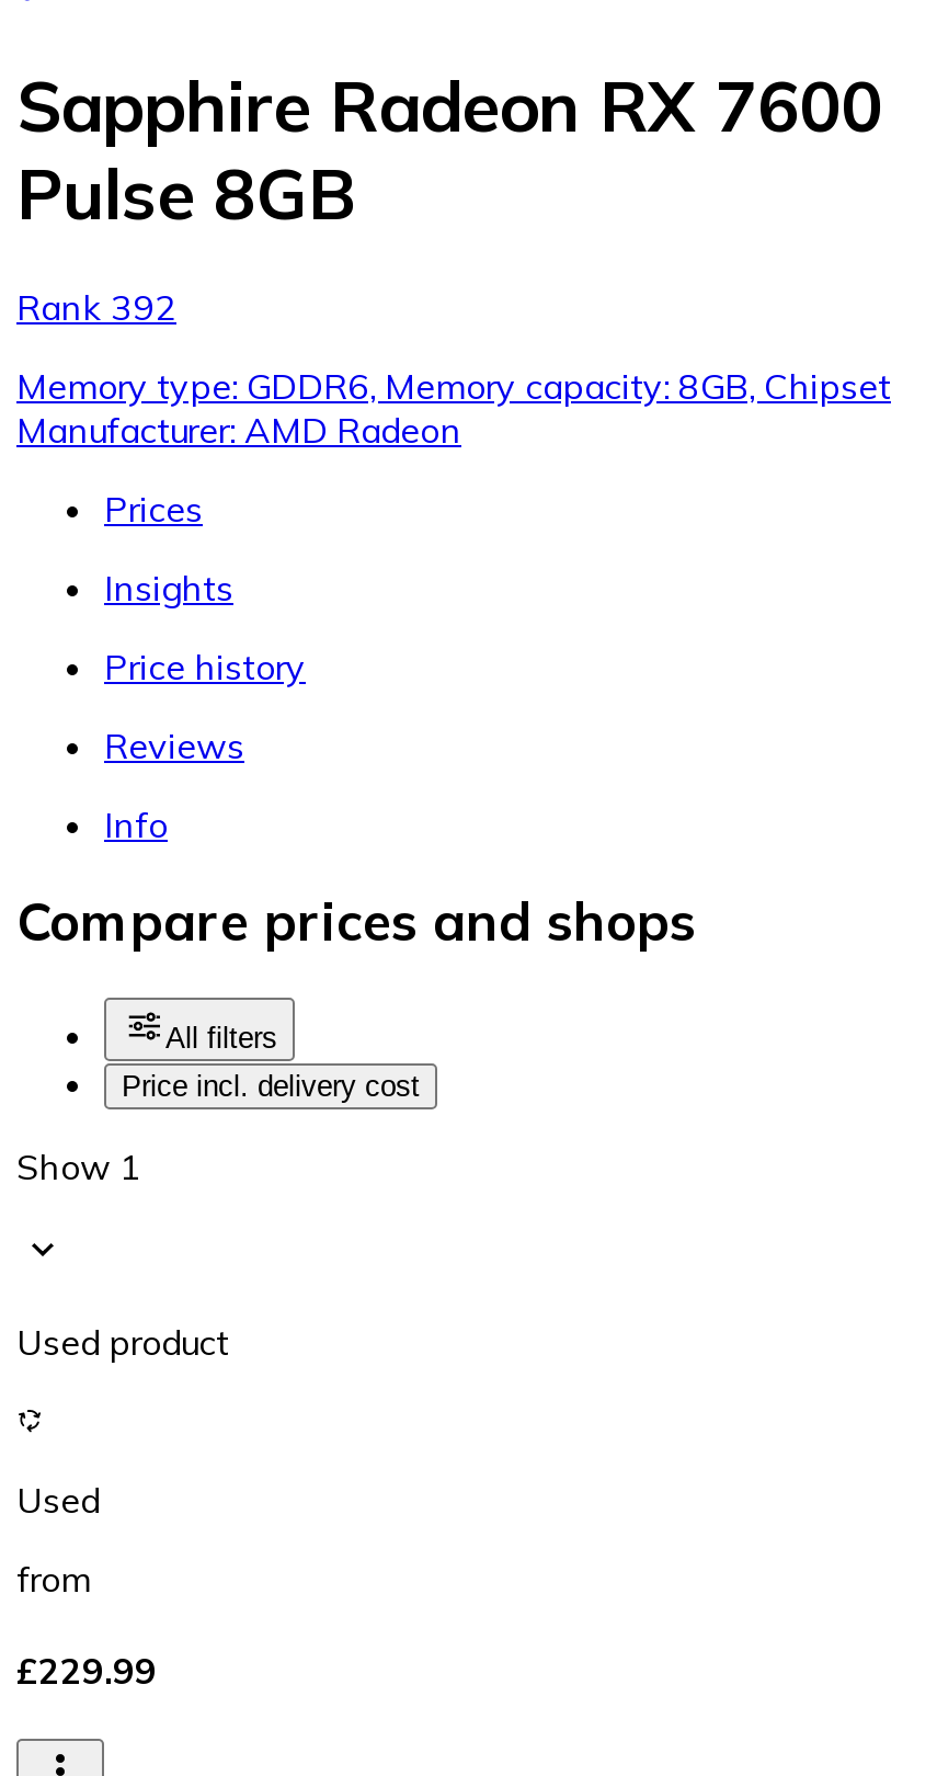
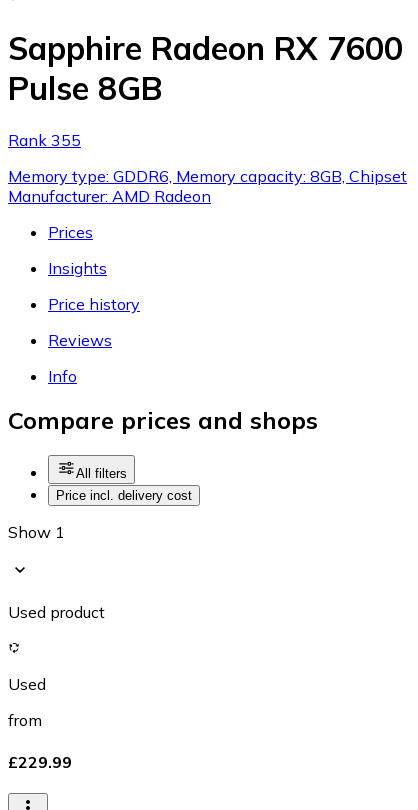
- Rank 392
+ Rank 355
